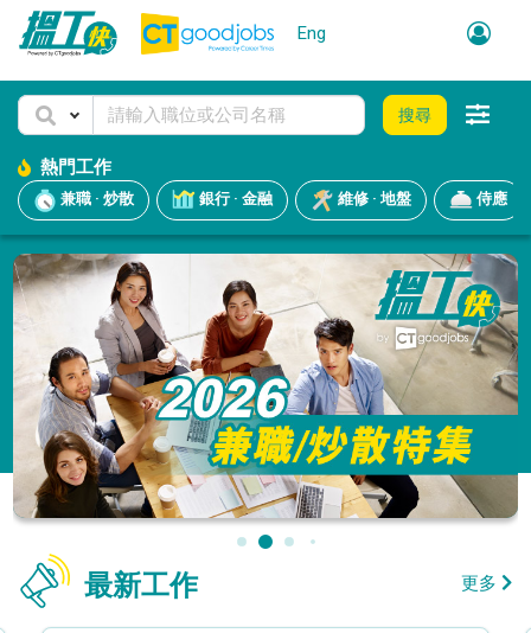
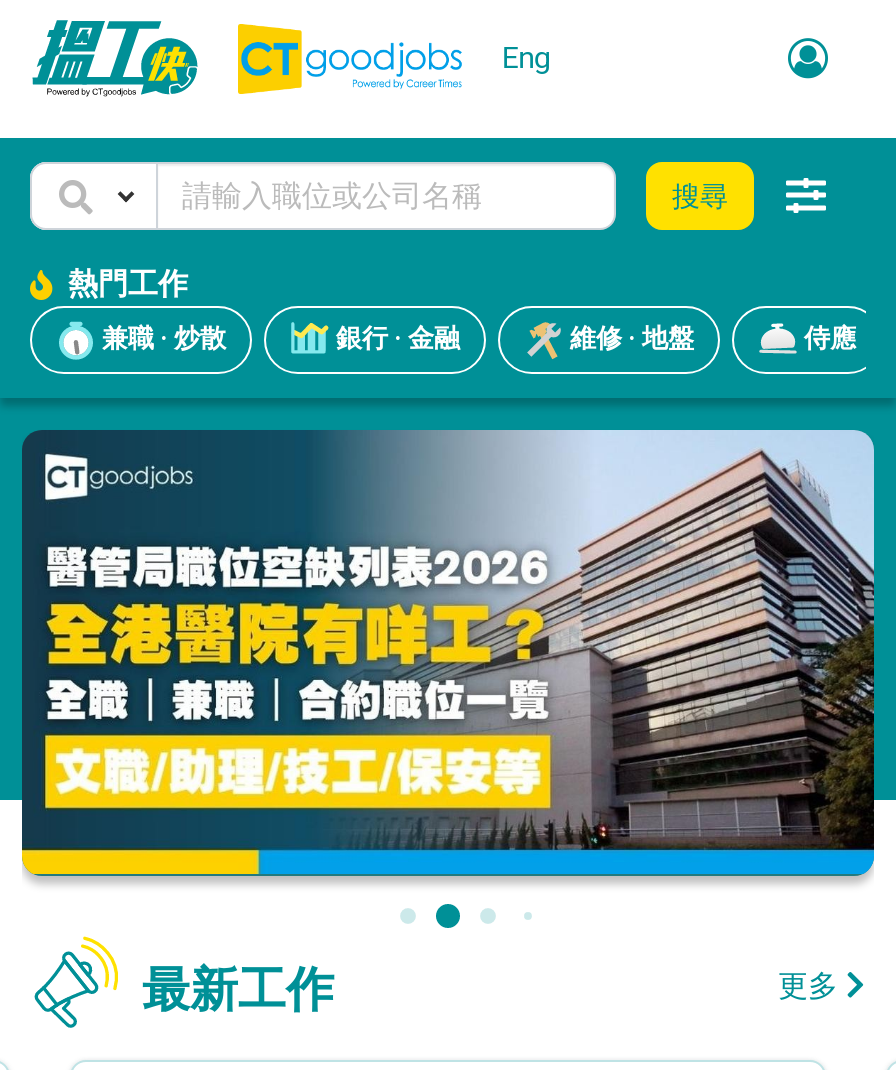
- [image]
+ [image]
